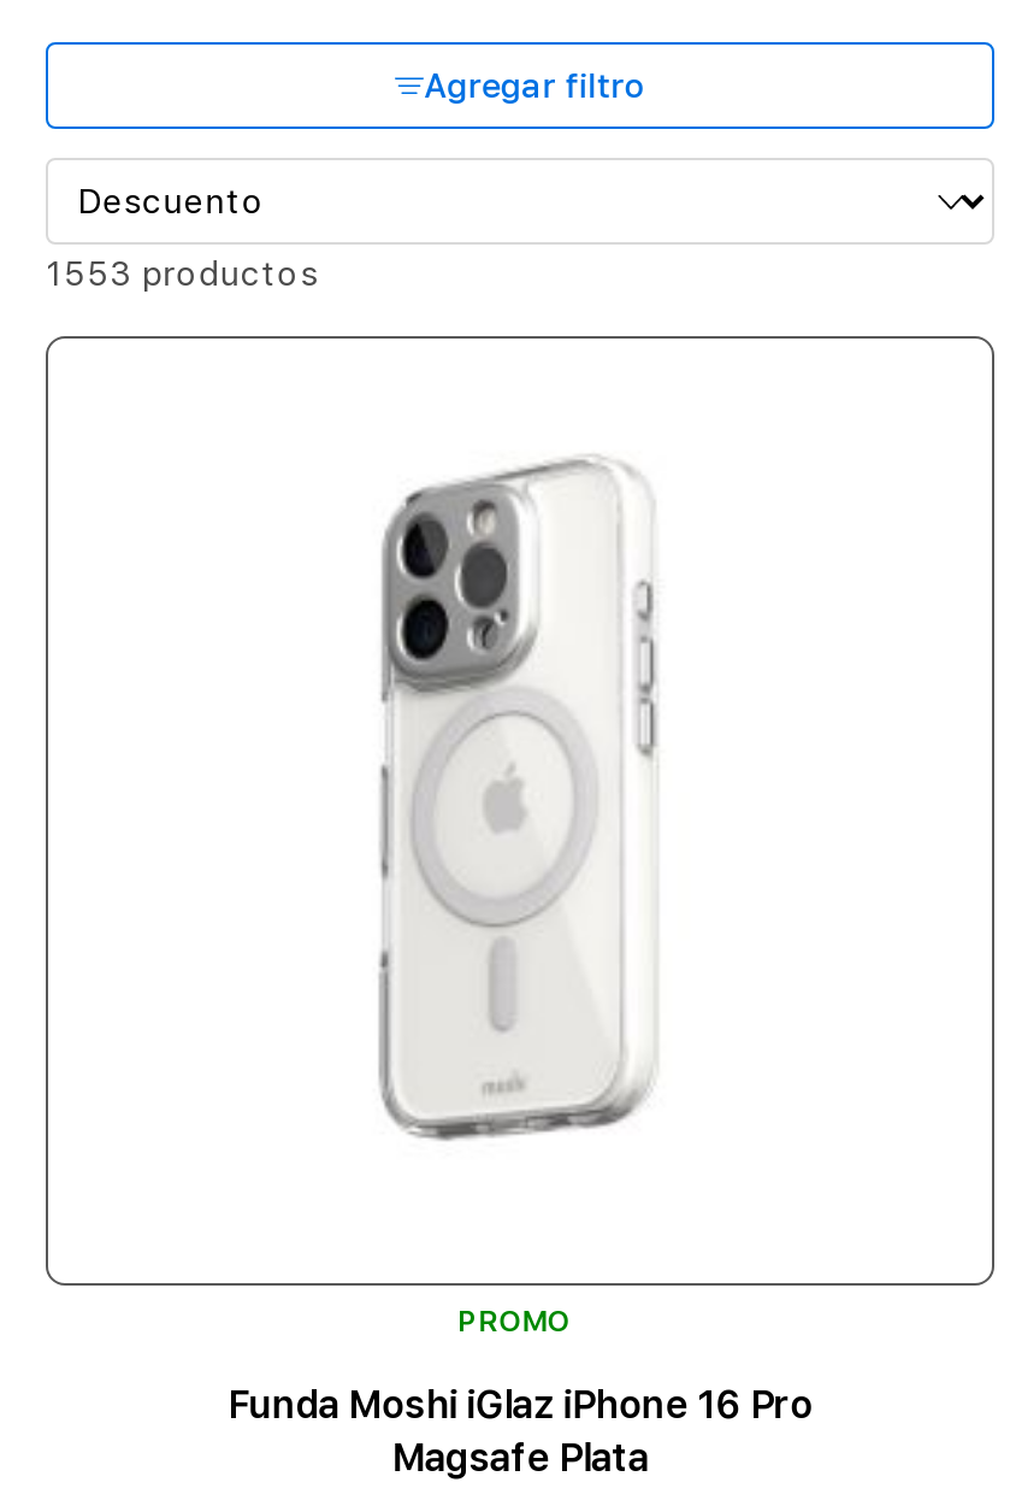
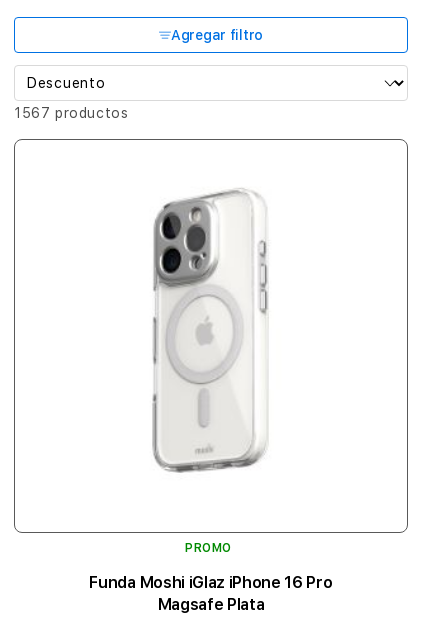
- 1553 productos
+ 1567 productos
